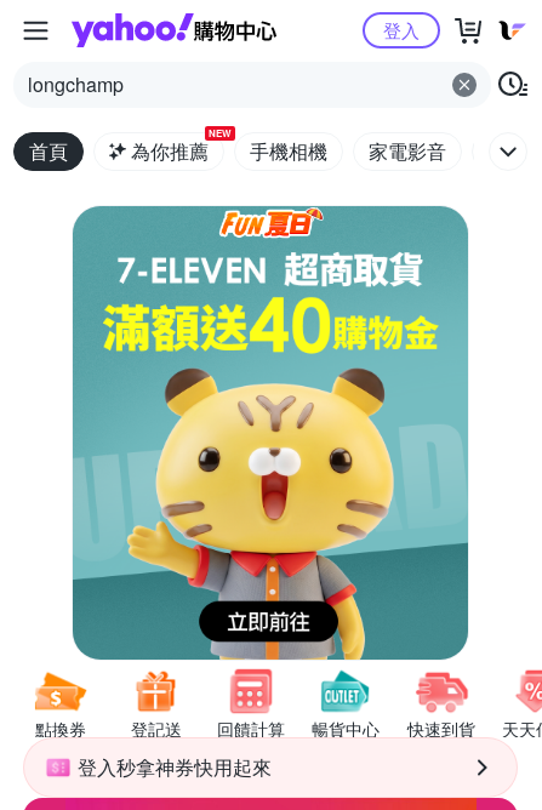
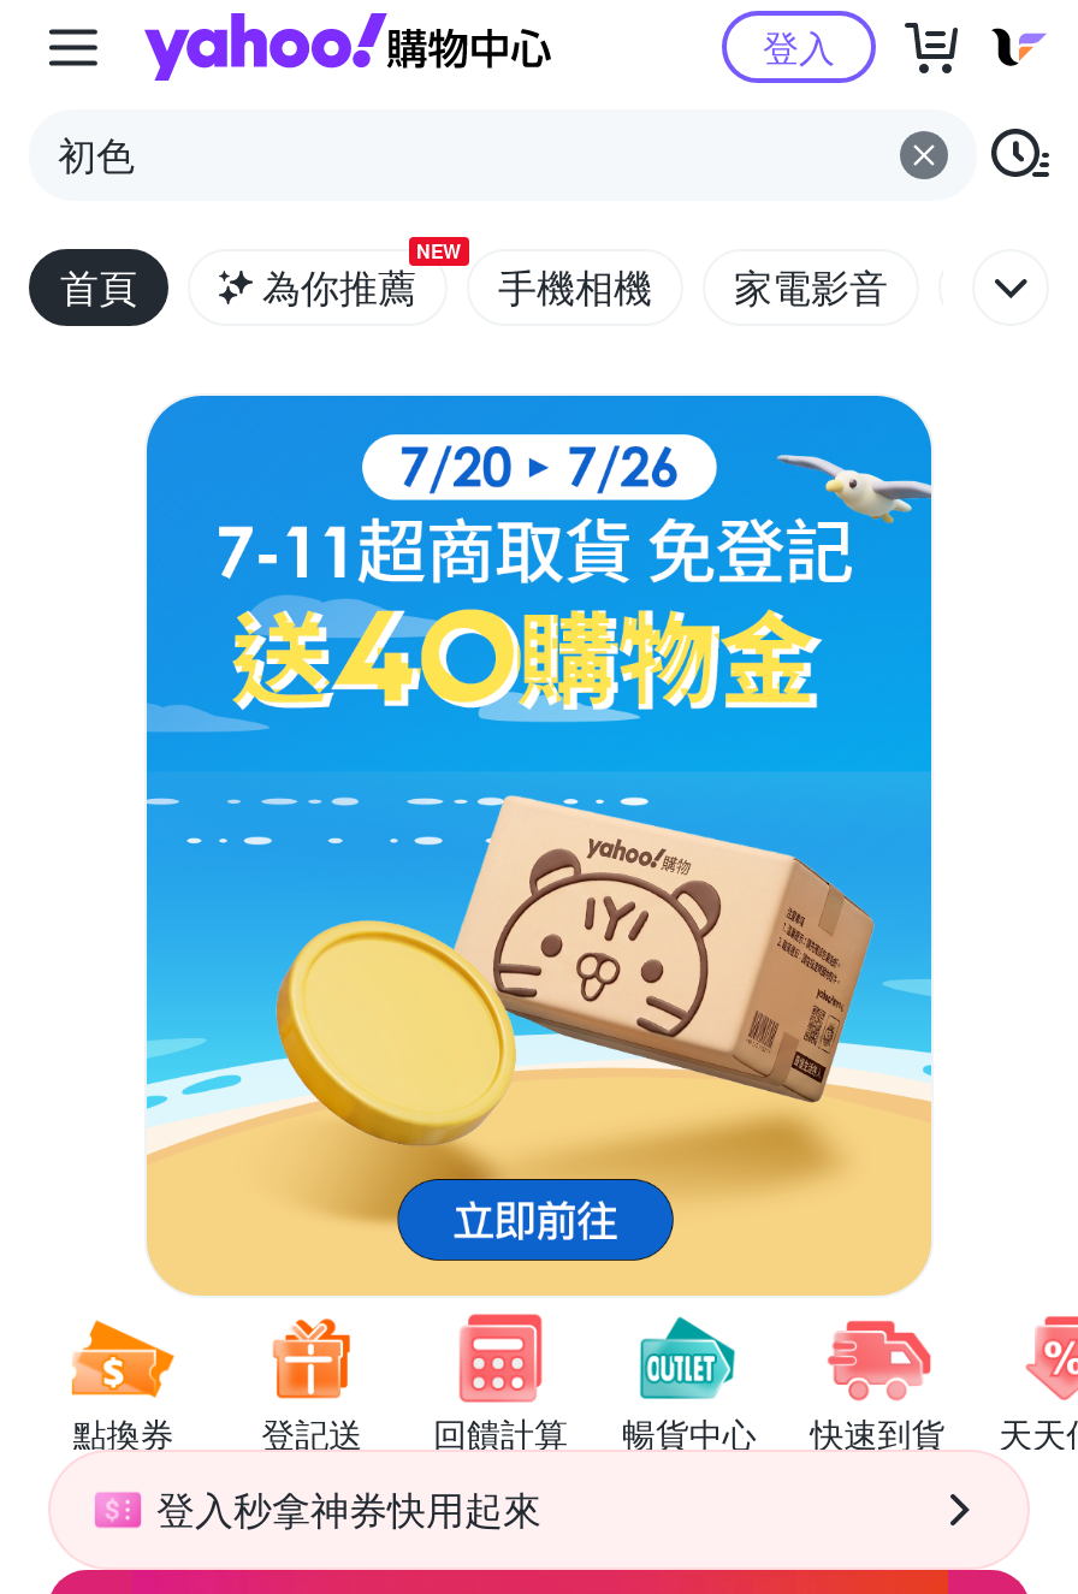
- longchamp
+ 初色

- [image]
+ [image]
